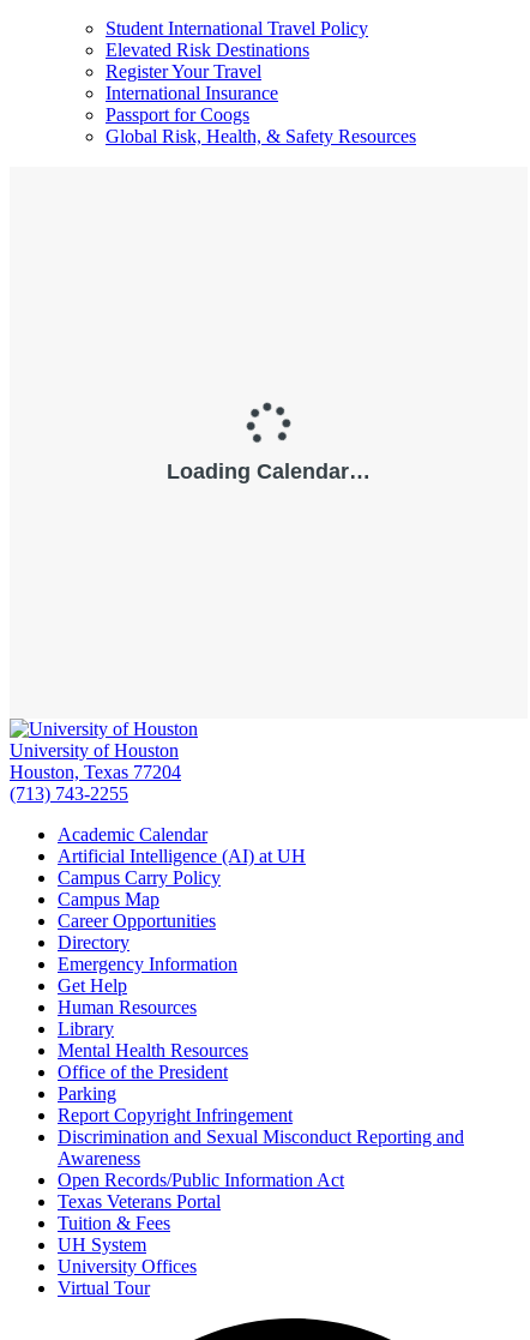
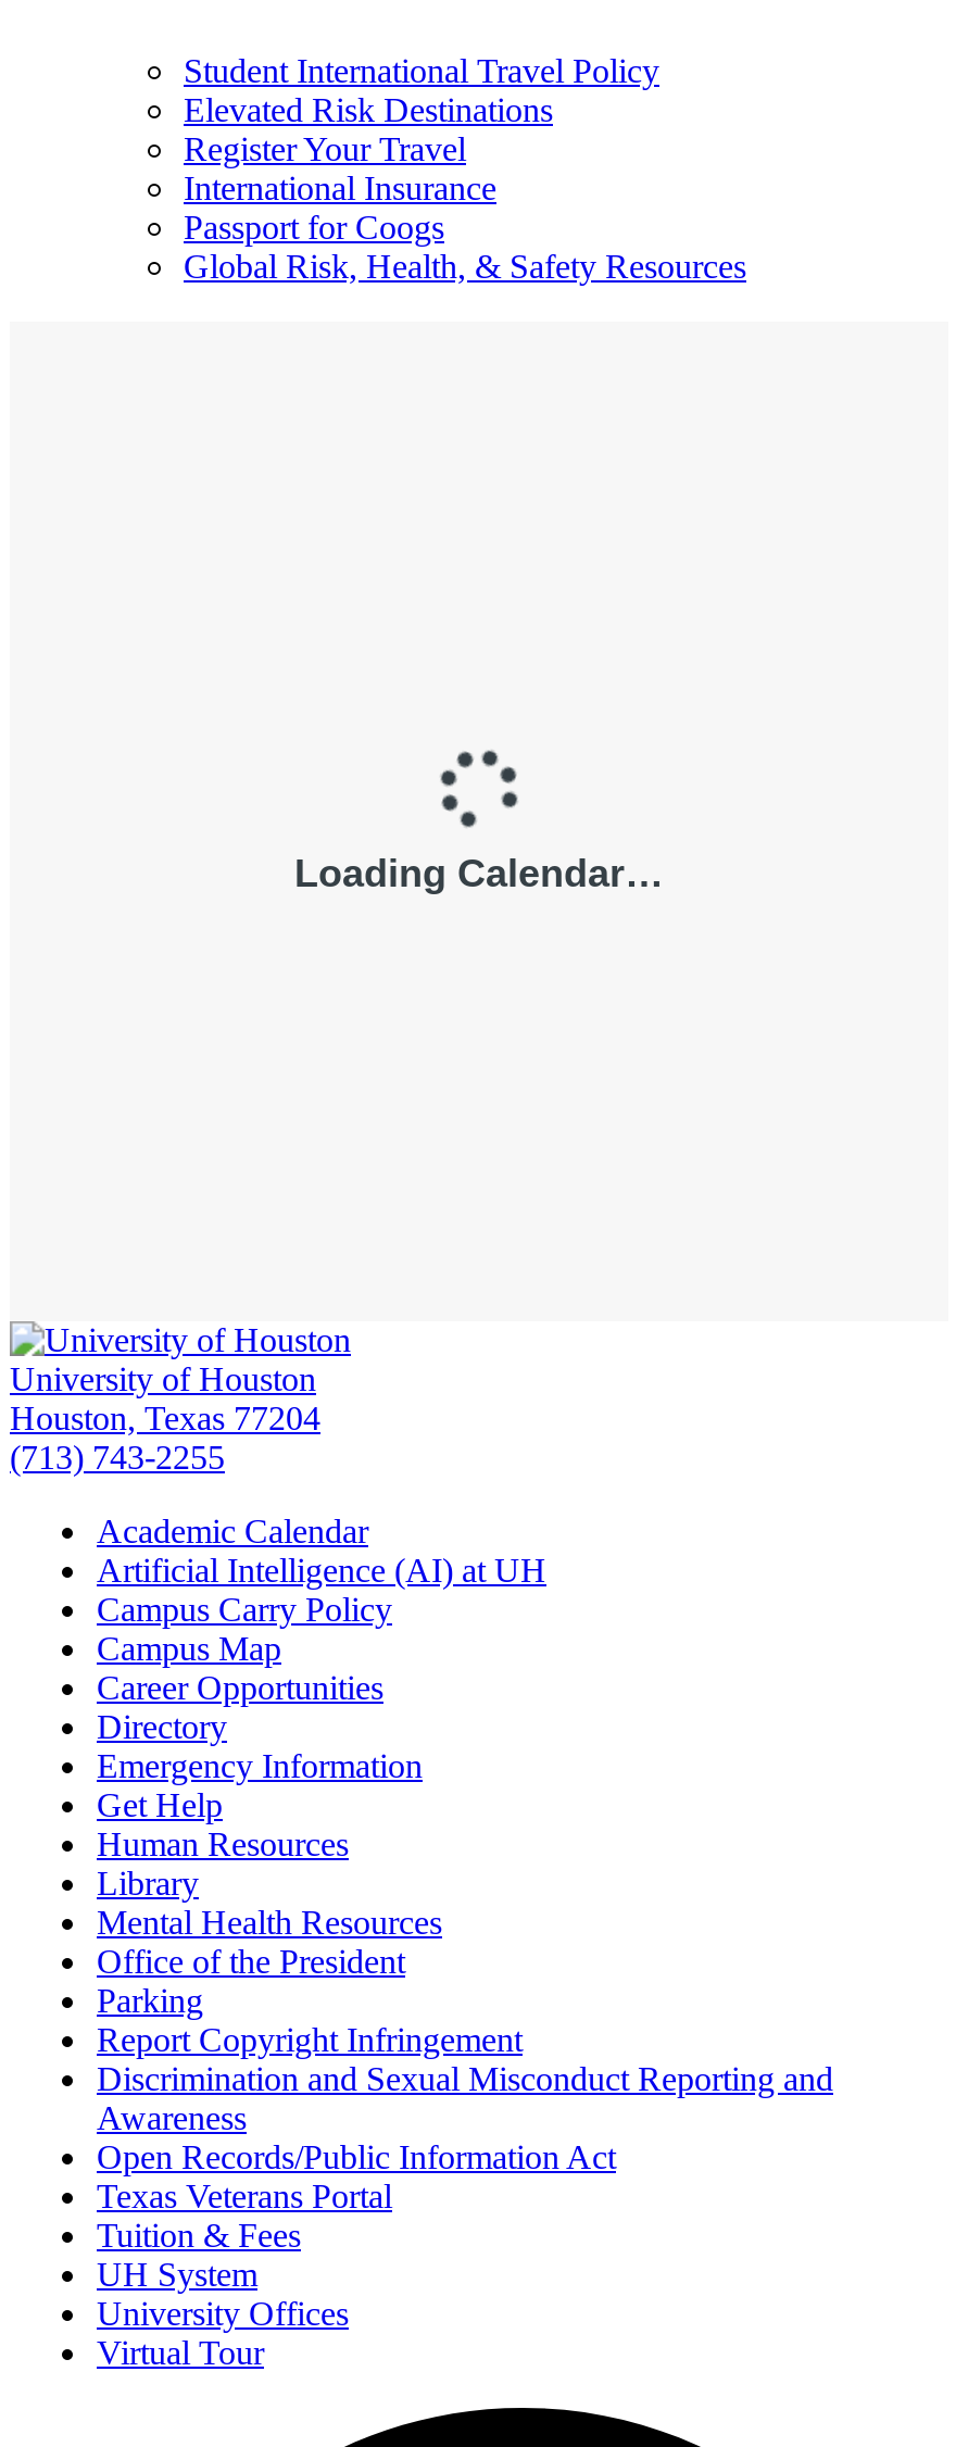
- [image]
+ [image]
